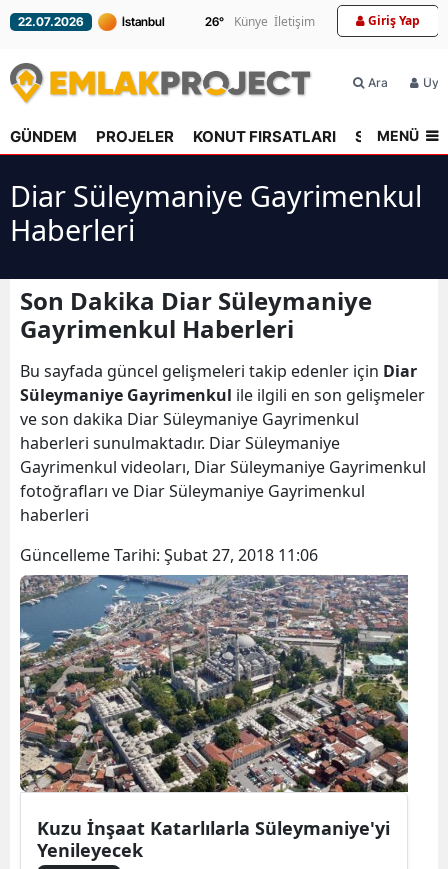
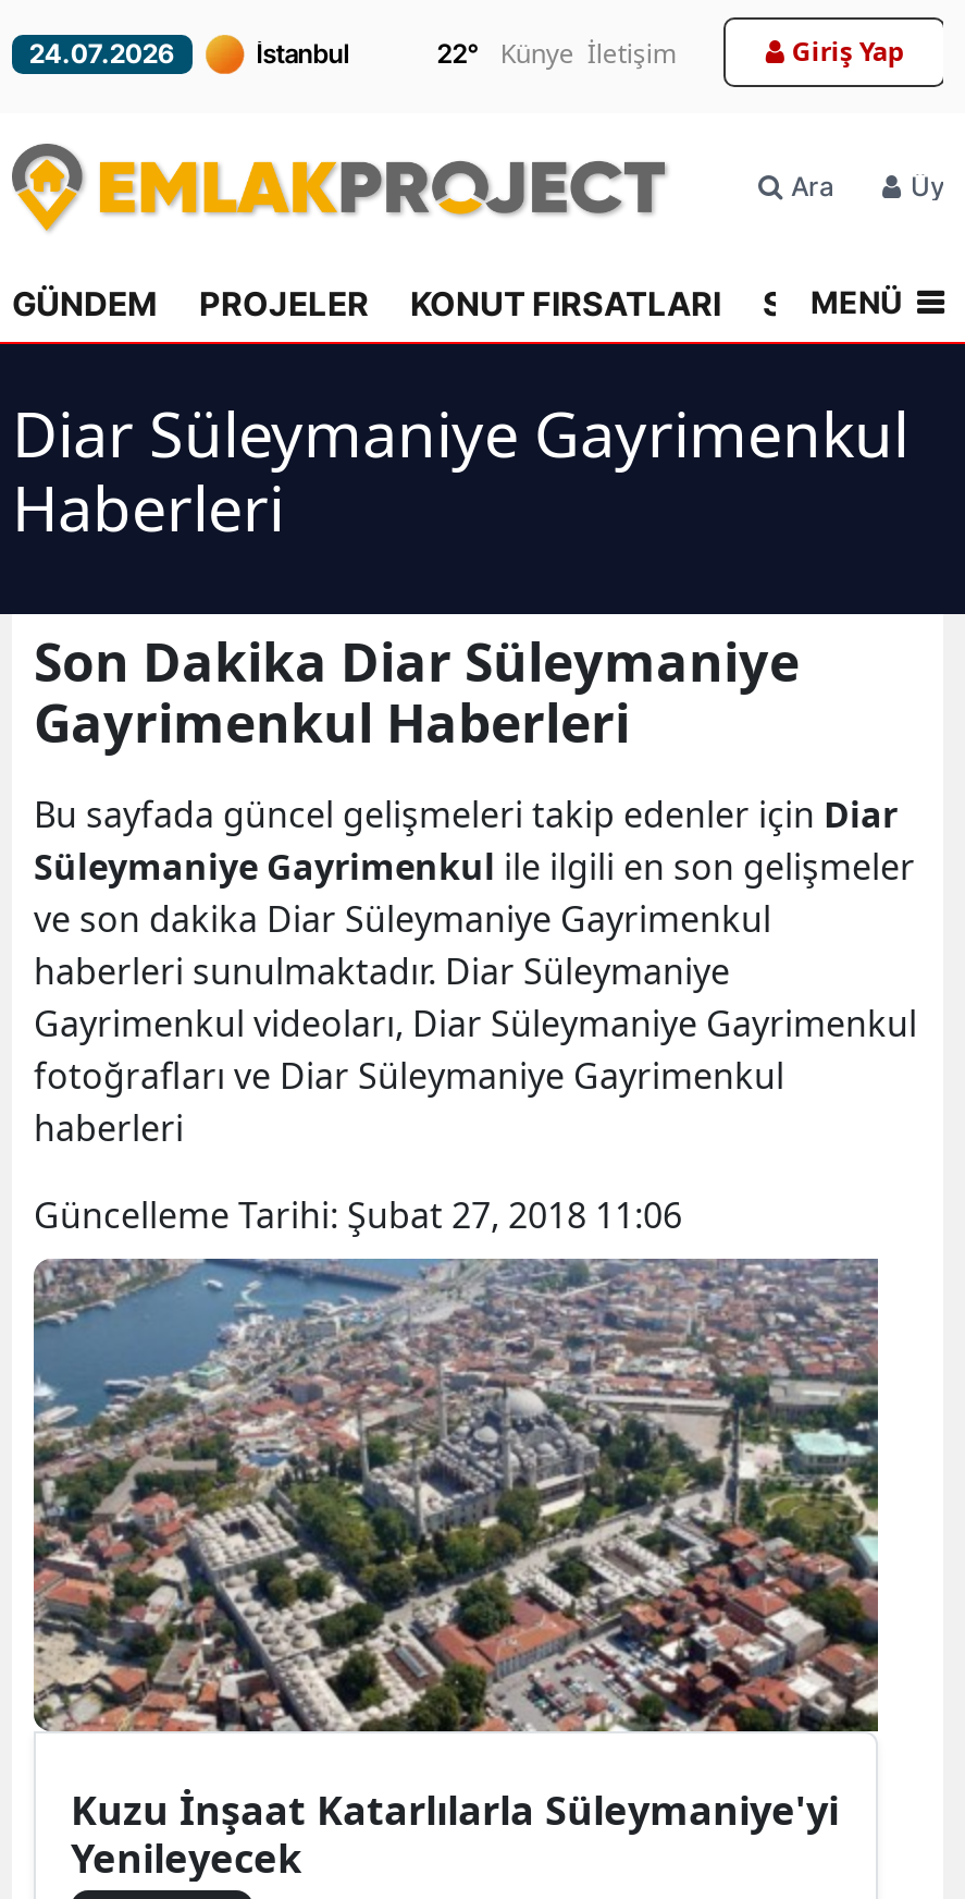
- 22.07.2026
+ 24.07.2026

- 26° Künye İletişim
+ 22° Künye İletişim
